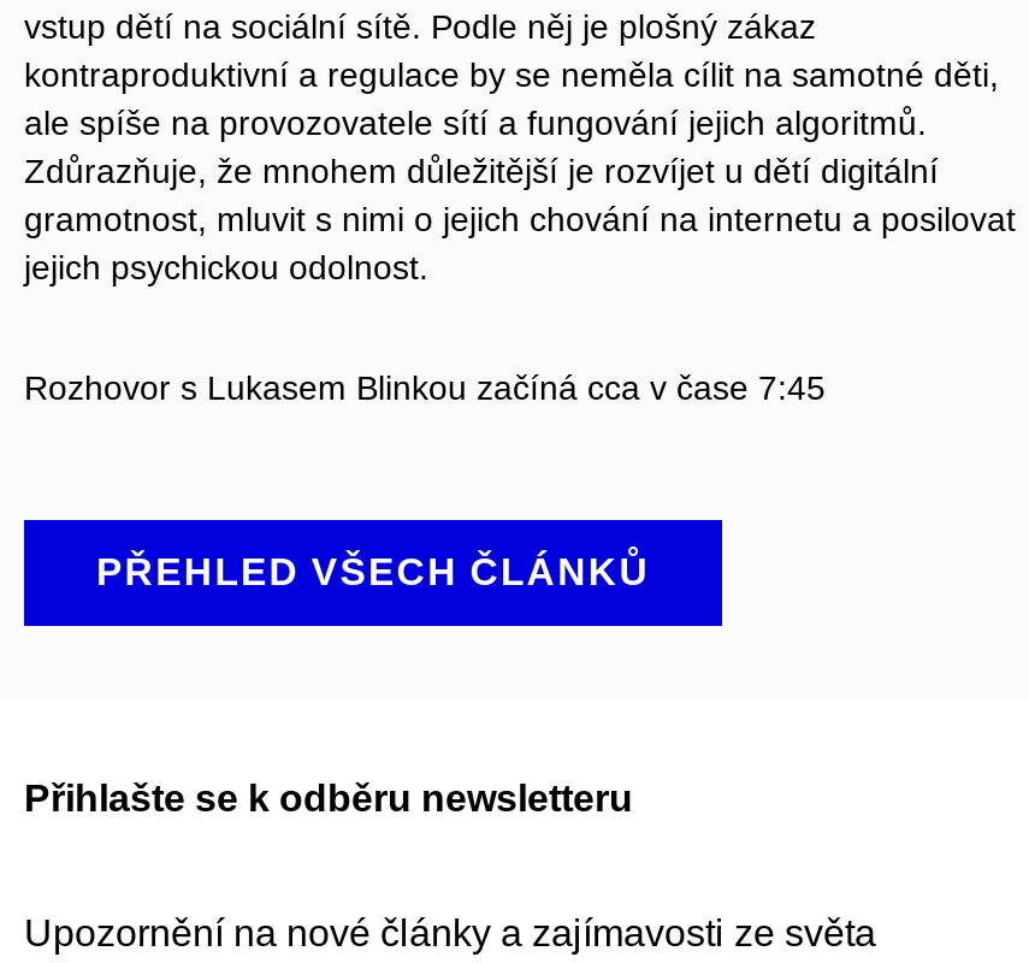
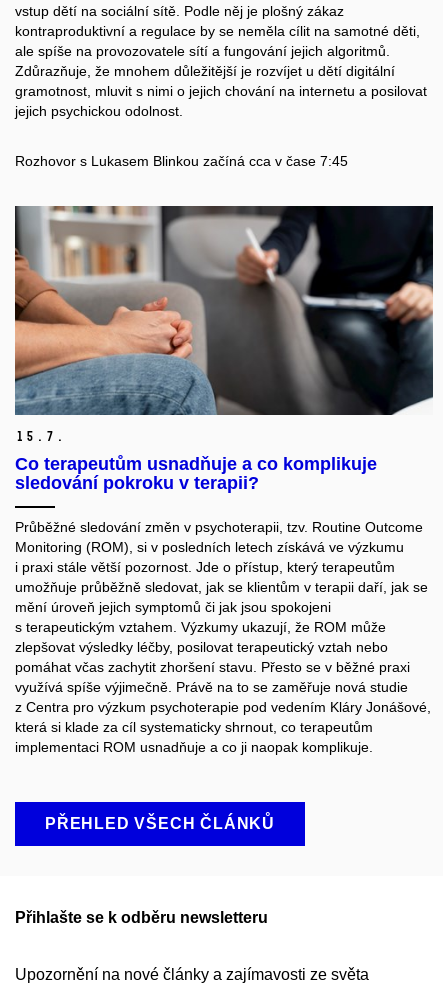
+ [image]
+ 15. 7.
+ Co terapeutům usnadňuje a co komplikuje
+ sledování pokroku v terapii?
+ Průběžné sledování změn v psychoterapii, tzv. Routine Outcome
+ Monitoring (ROM), si v posledních letech získává ve výzkumu
+ i praxi stále větší pozornost. Jde o přístup, který terapeutům
+ umožňuje průběžně sledovat, jak se klientům v terapii daří, jak se
+ mění úroveň jejich symptomů či jak jsou spokojeni
+ s terapeutickým vztahem. Výzkumy ukazují, že ROM může
+ zlepšovat výsledky léčby, posilovat terapeutický vztah nebo
+ pomáhat včas zachytit zhoršení stavu. Přesto se v běžné praxi
+ využívá spíše výjimečně. Právě na to se zaměřuje nová studie
+ z Centra pro výzkum psychoterapie pod vedením Kláry Jonášové,
+ která si klade za cíl systematicky shrnout, co terapeutům
+ implementaci ROM usnadňuje a co ji naopak komplikuje.
